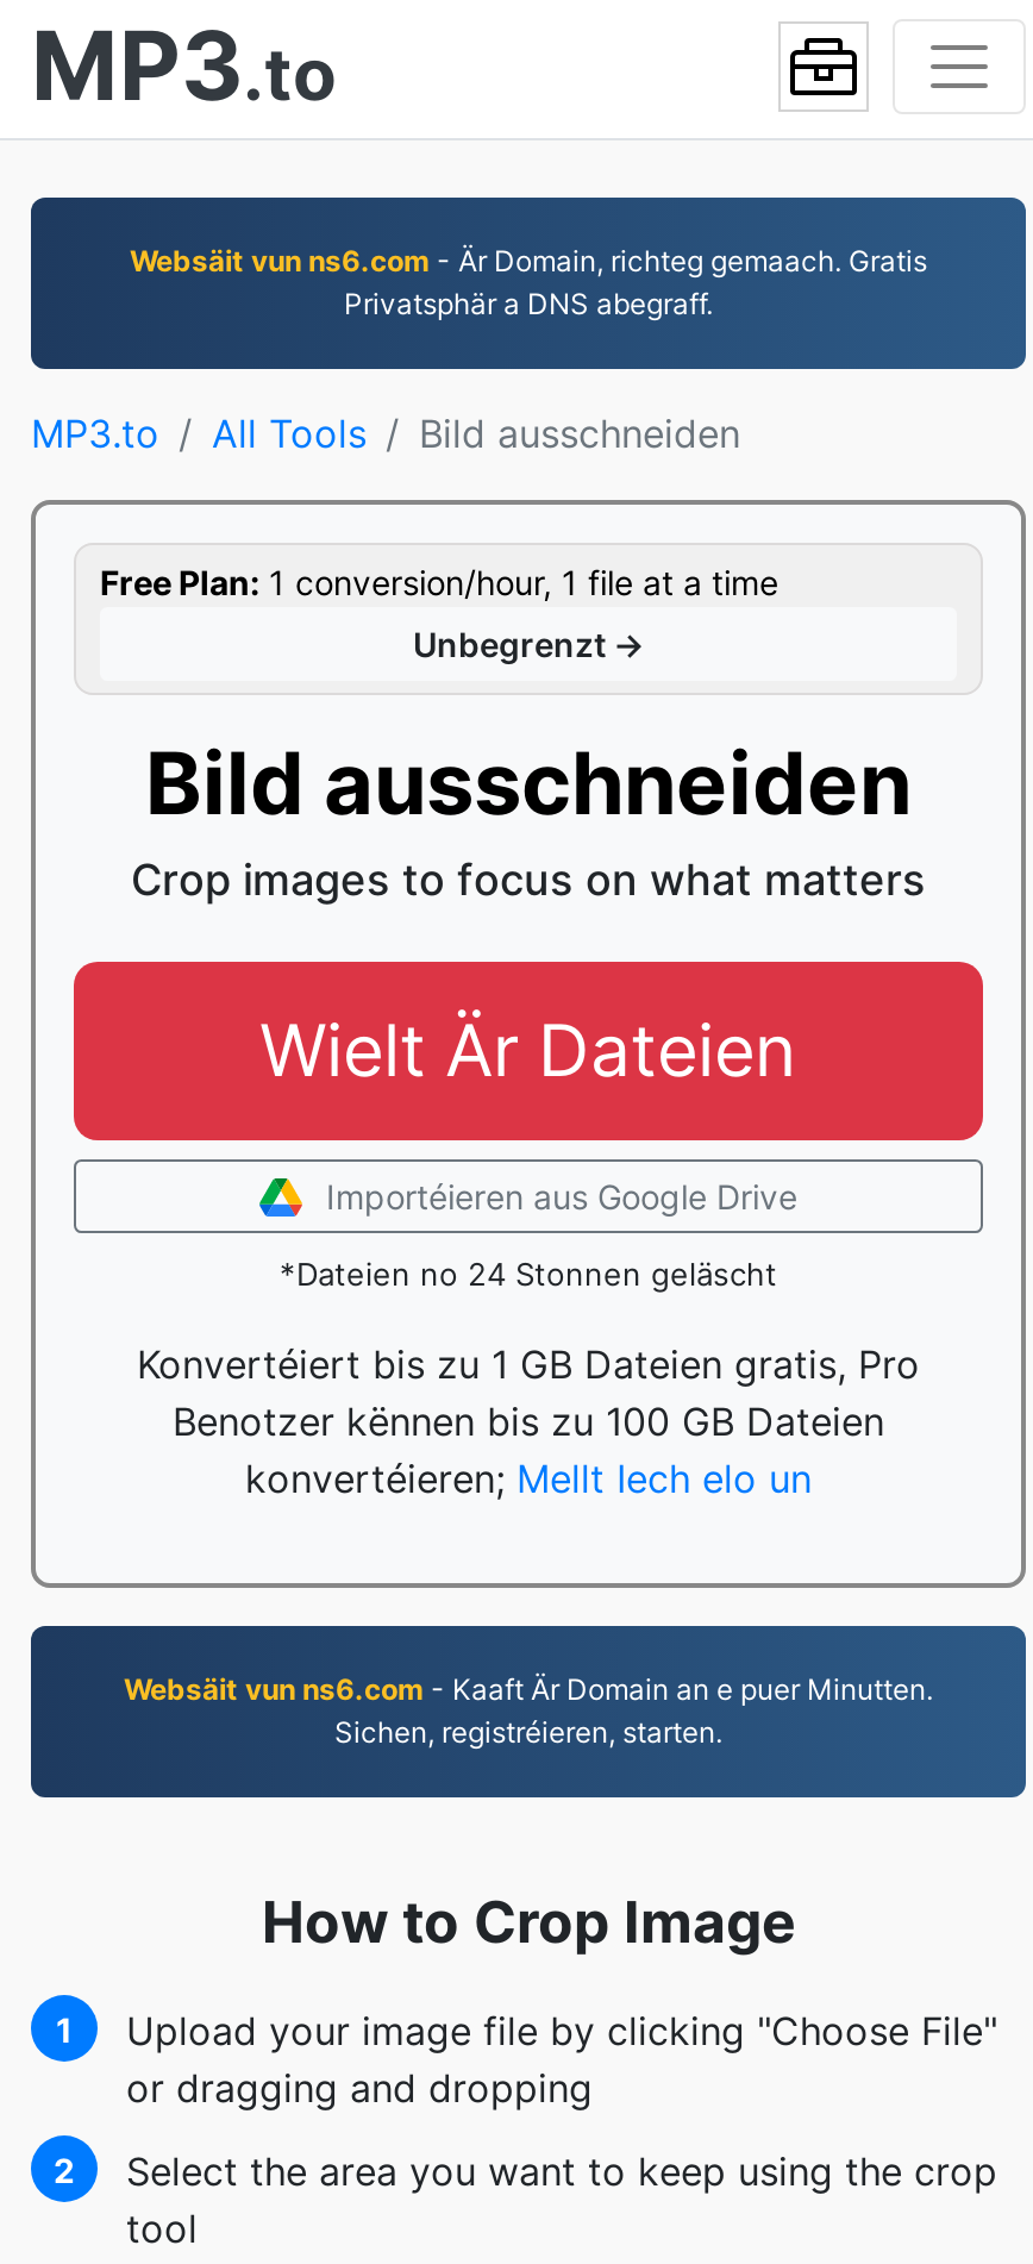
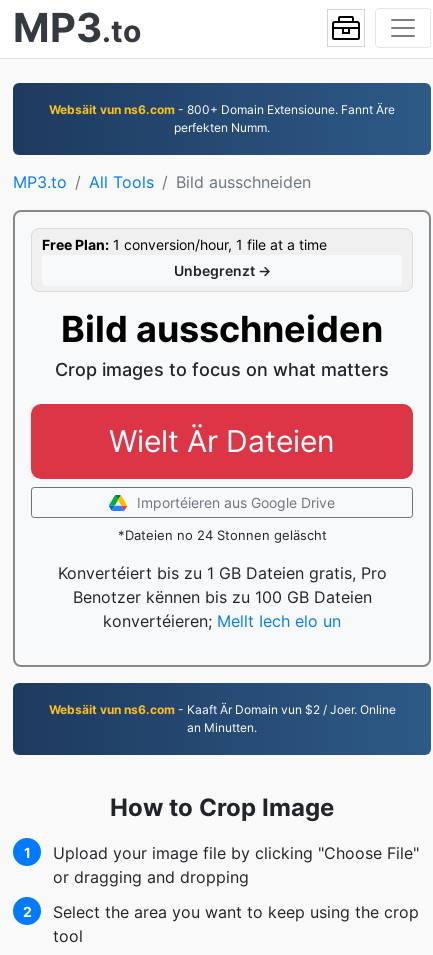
- Websäit vun ns6.com - Är Domain, richteg gemaach. Gratis
- Privatsphär a DNS abegraff.
+ Websäit vun ns6.com - 800+ Domain Extensioune. Fannt Äre
+ perfekten Numm.

- Websäit vun ns6.com - Kaaft Är Domain an e puer Minutten.
- Sichen, registréieren, starten.
+ Websäit vun ns6.com - Kaaft Är Domain vun $2 / Joer. Online
+ an Minutten.
